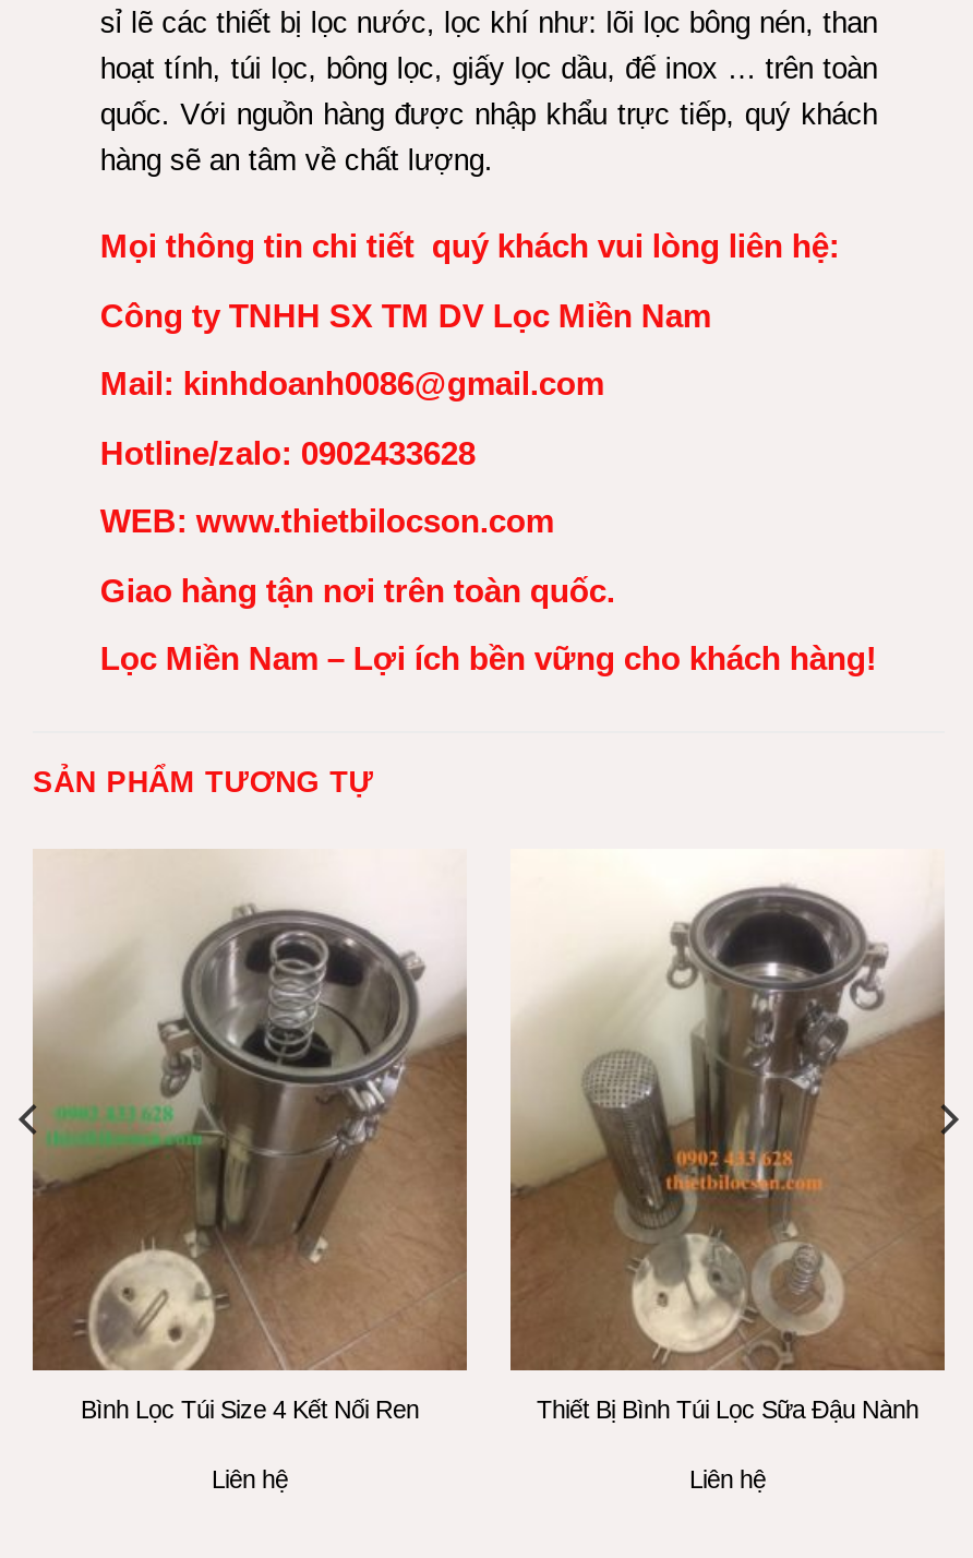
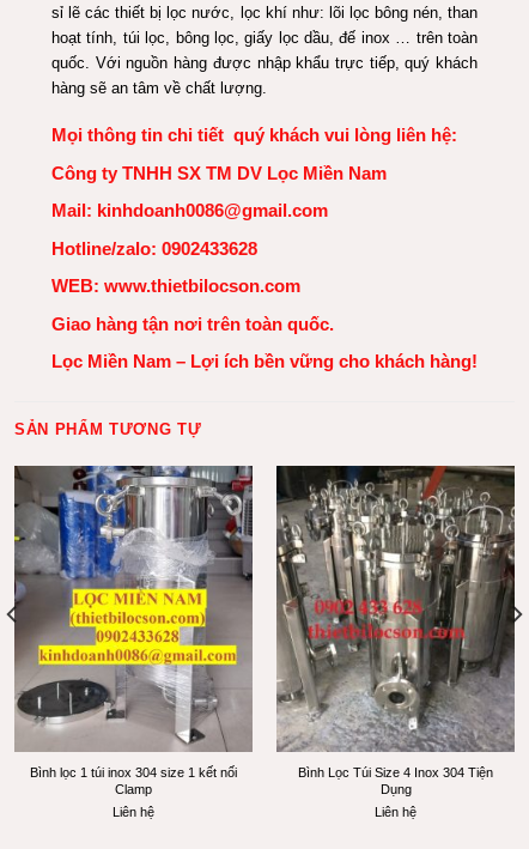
- [image]
- Bình Lọc Túi Size 4 Kết Nối Ren
+ [image]
+ Bình lọc 1 túi inox 304 size 1 kết nối
+ Clamp

- [image]
- Thiết Bị Bình Túi Lọc Sữa Đậu Nành
+ [image]
+ Bình Lọc Túi Size 4 Inox 304 Tiện
+ Dụng
